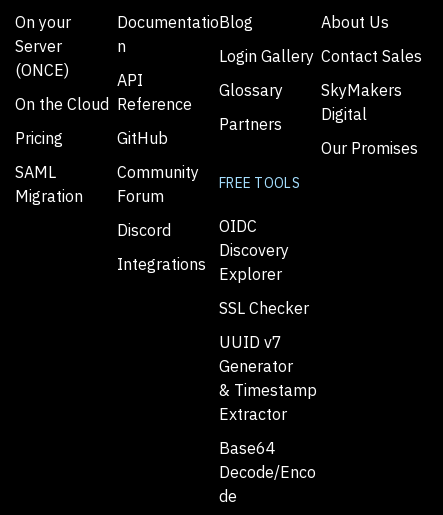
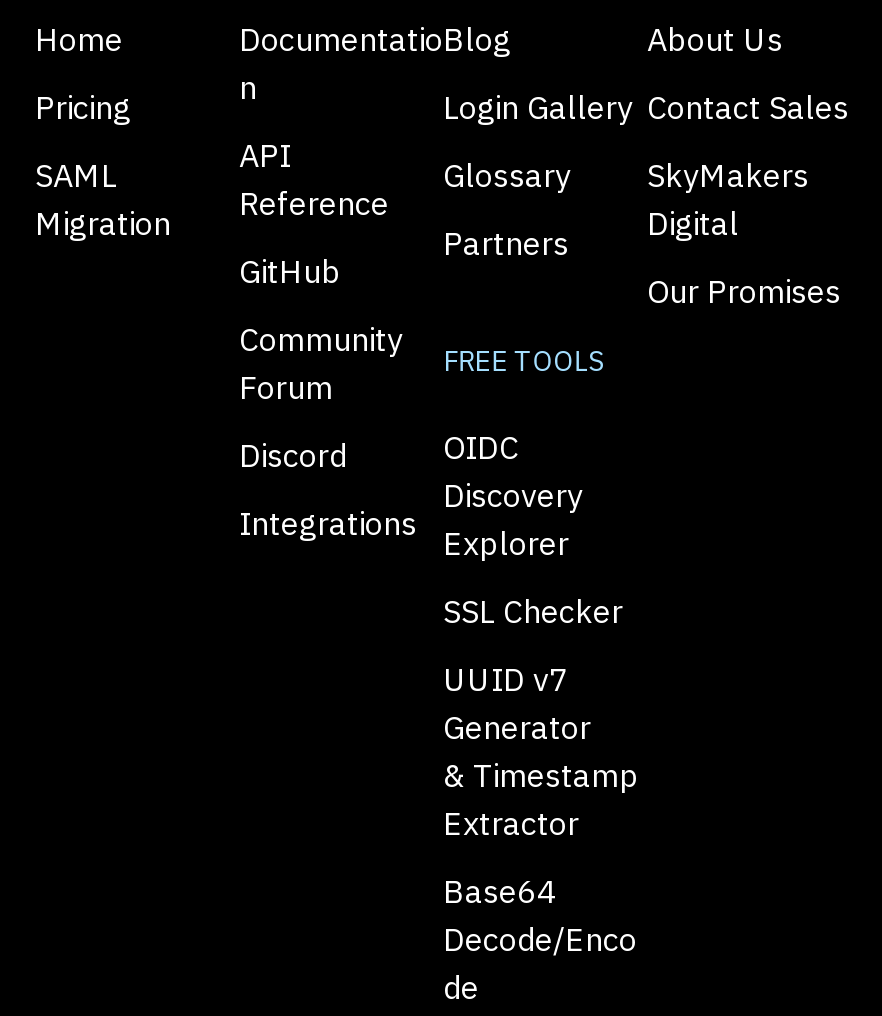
- On your
- Server
- (ONCE)
- On the Cloud
+ Home

moved up: Pricing | SAML | Migration
